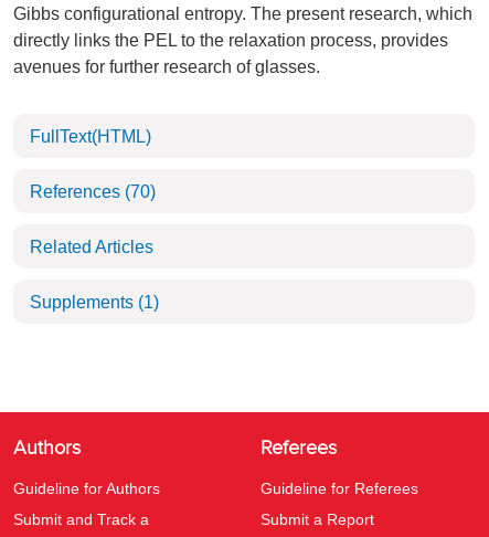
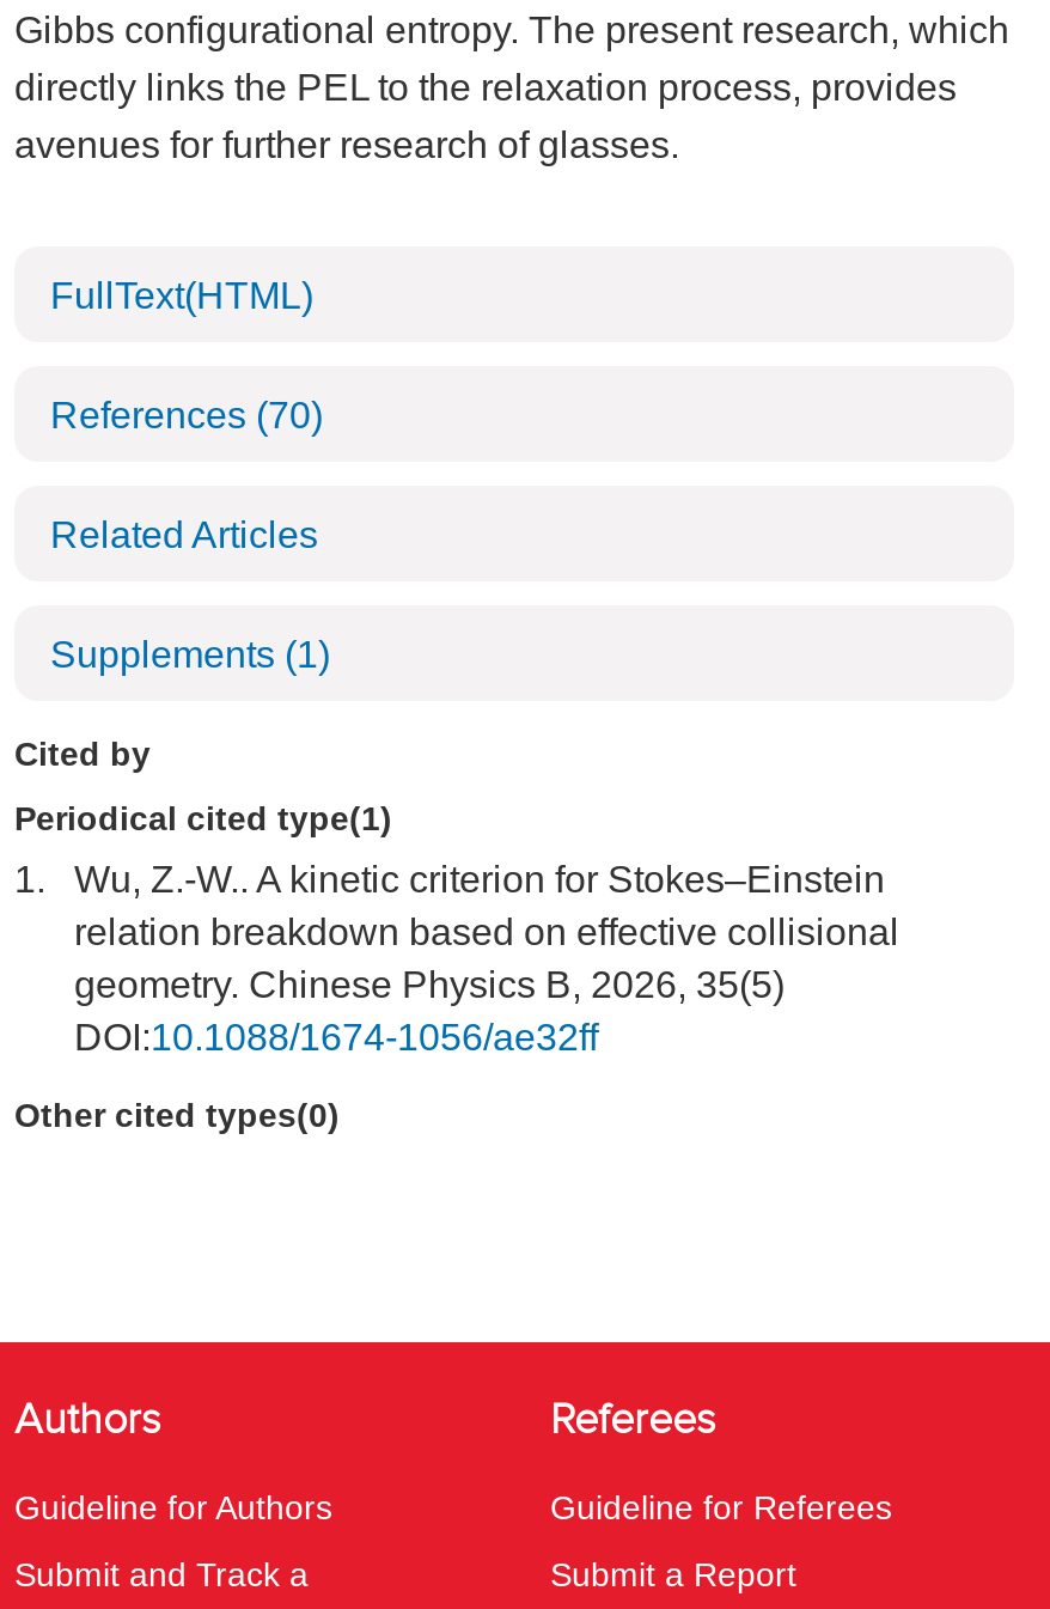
+ Cited by
+ Periodical cited type(1)
+ 1.
+ Wu, Z.-W.. A kinetic criterion for Stokes–Einstein
+ relation breakdown based on effective collisional
+ geometry. Chinese Physics B, 2026, 35(5)
+ DOI:10.1088/1674-1056/ae32ff
+ Other cited types(0)
